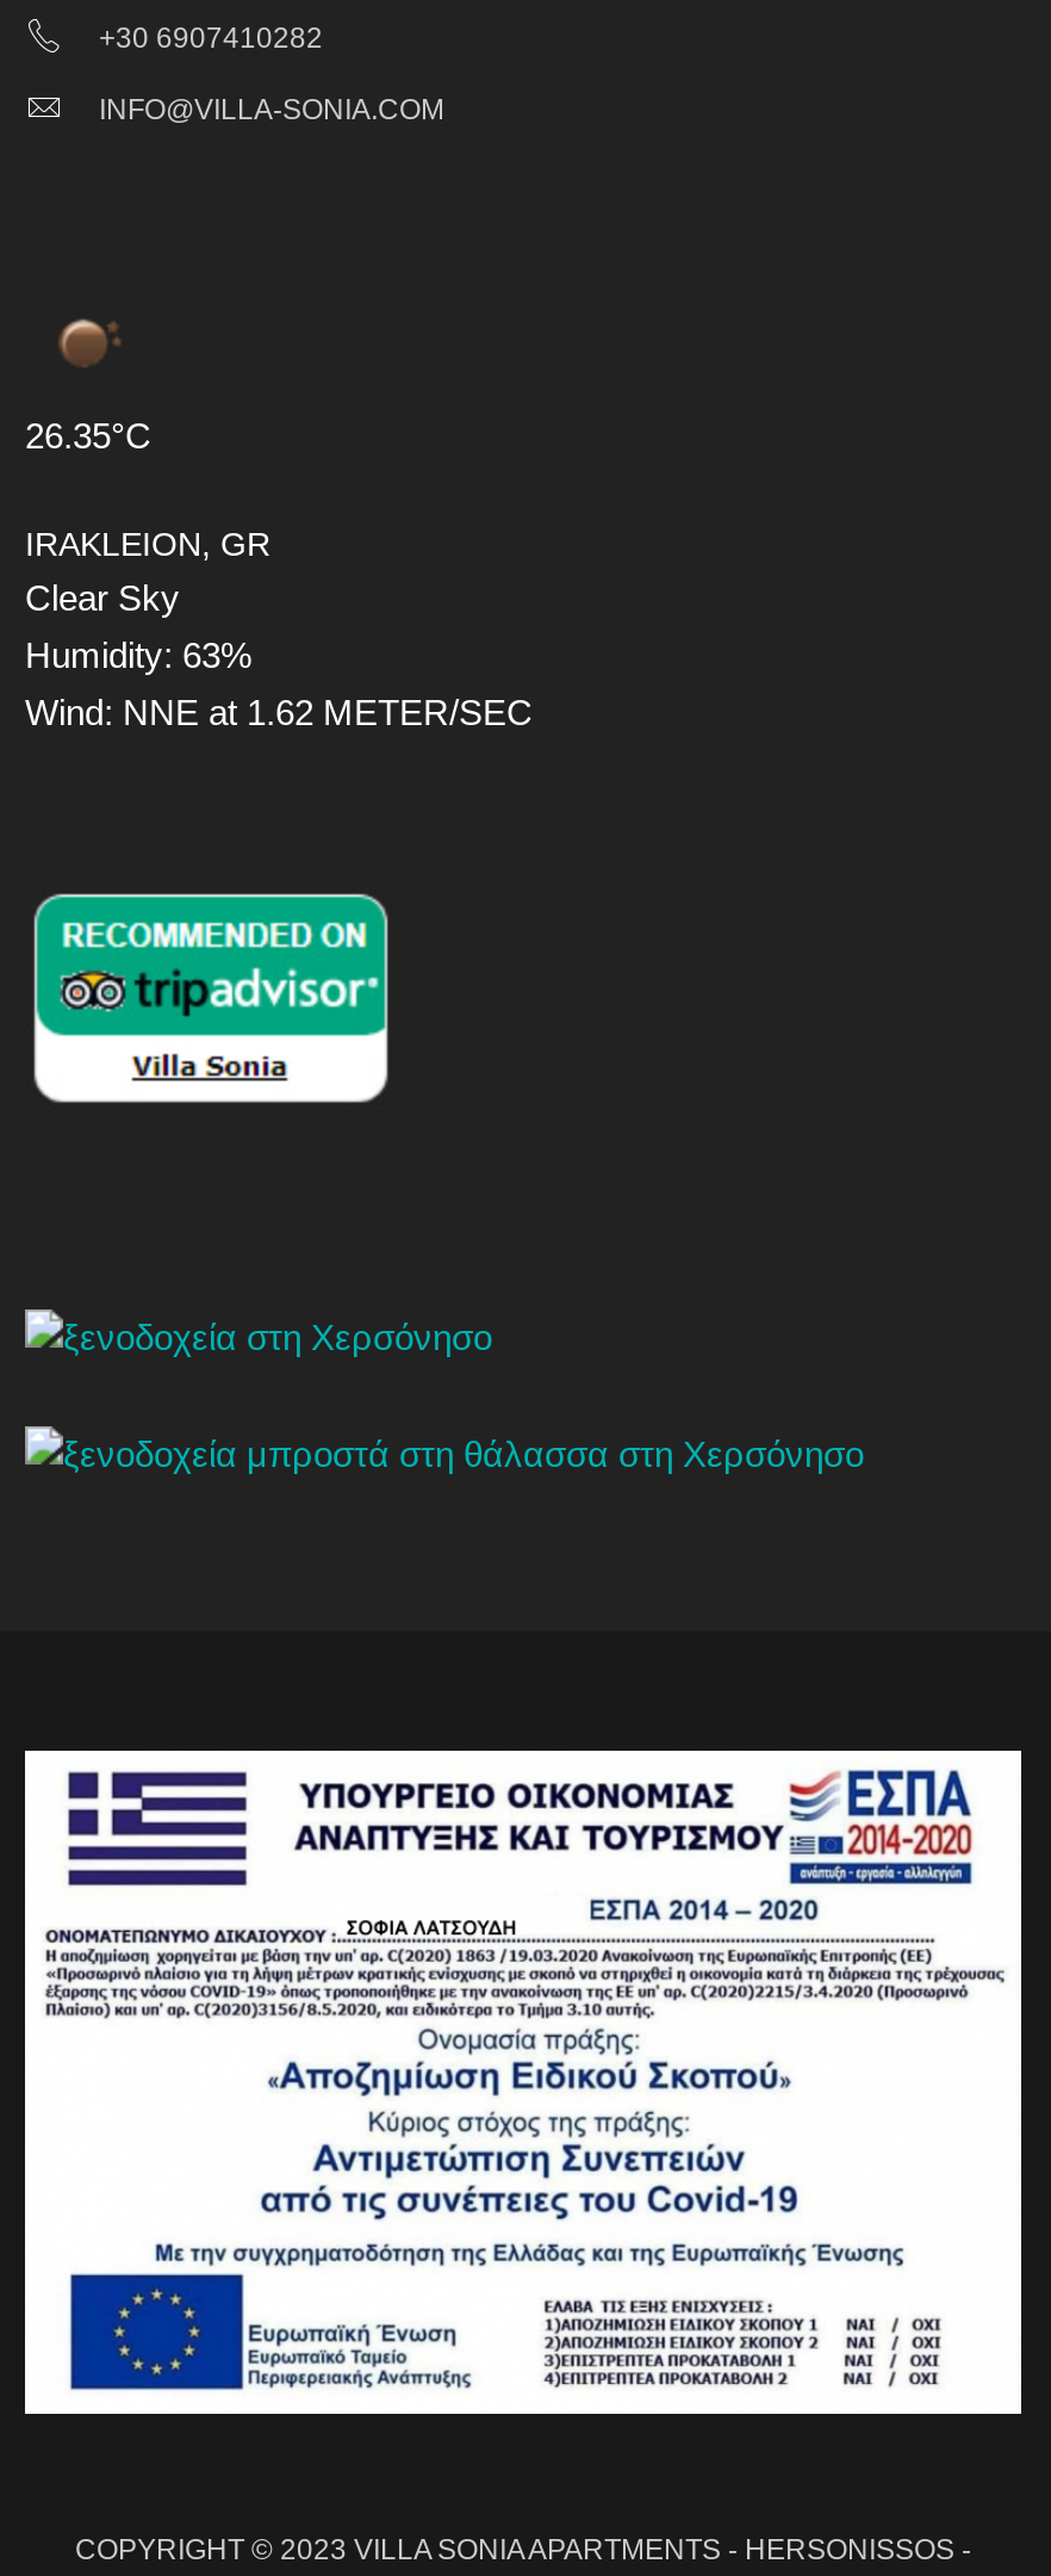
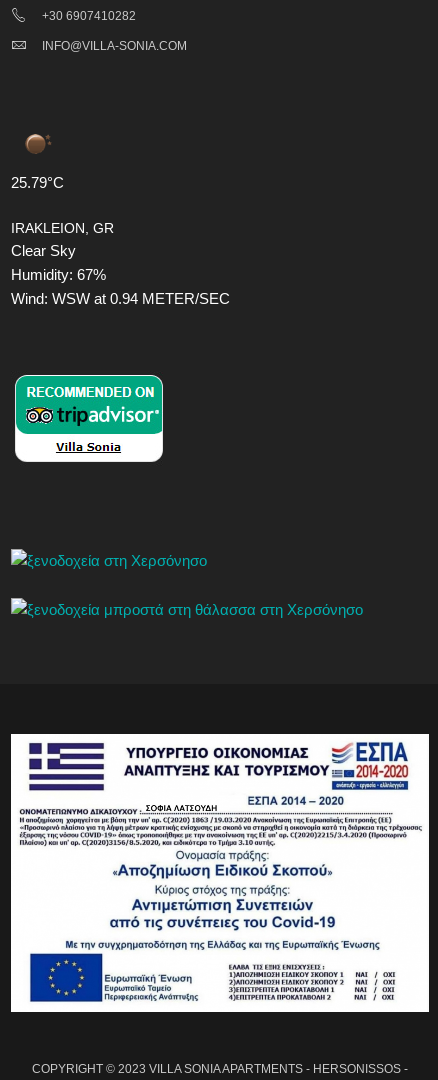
- 26.35°C
+ 25.79°C

- Humidity: 63%
+ Humidity: 67%

- Wind: NNE at 1.62 METER/SEC
+ Wind: WSW at 0.94 METER/SEC
